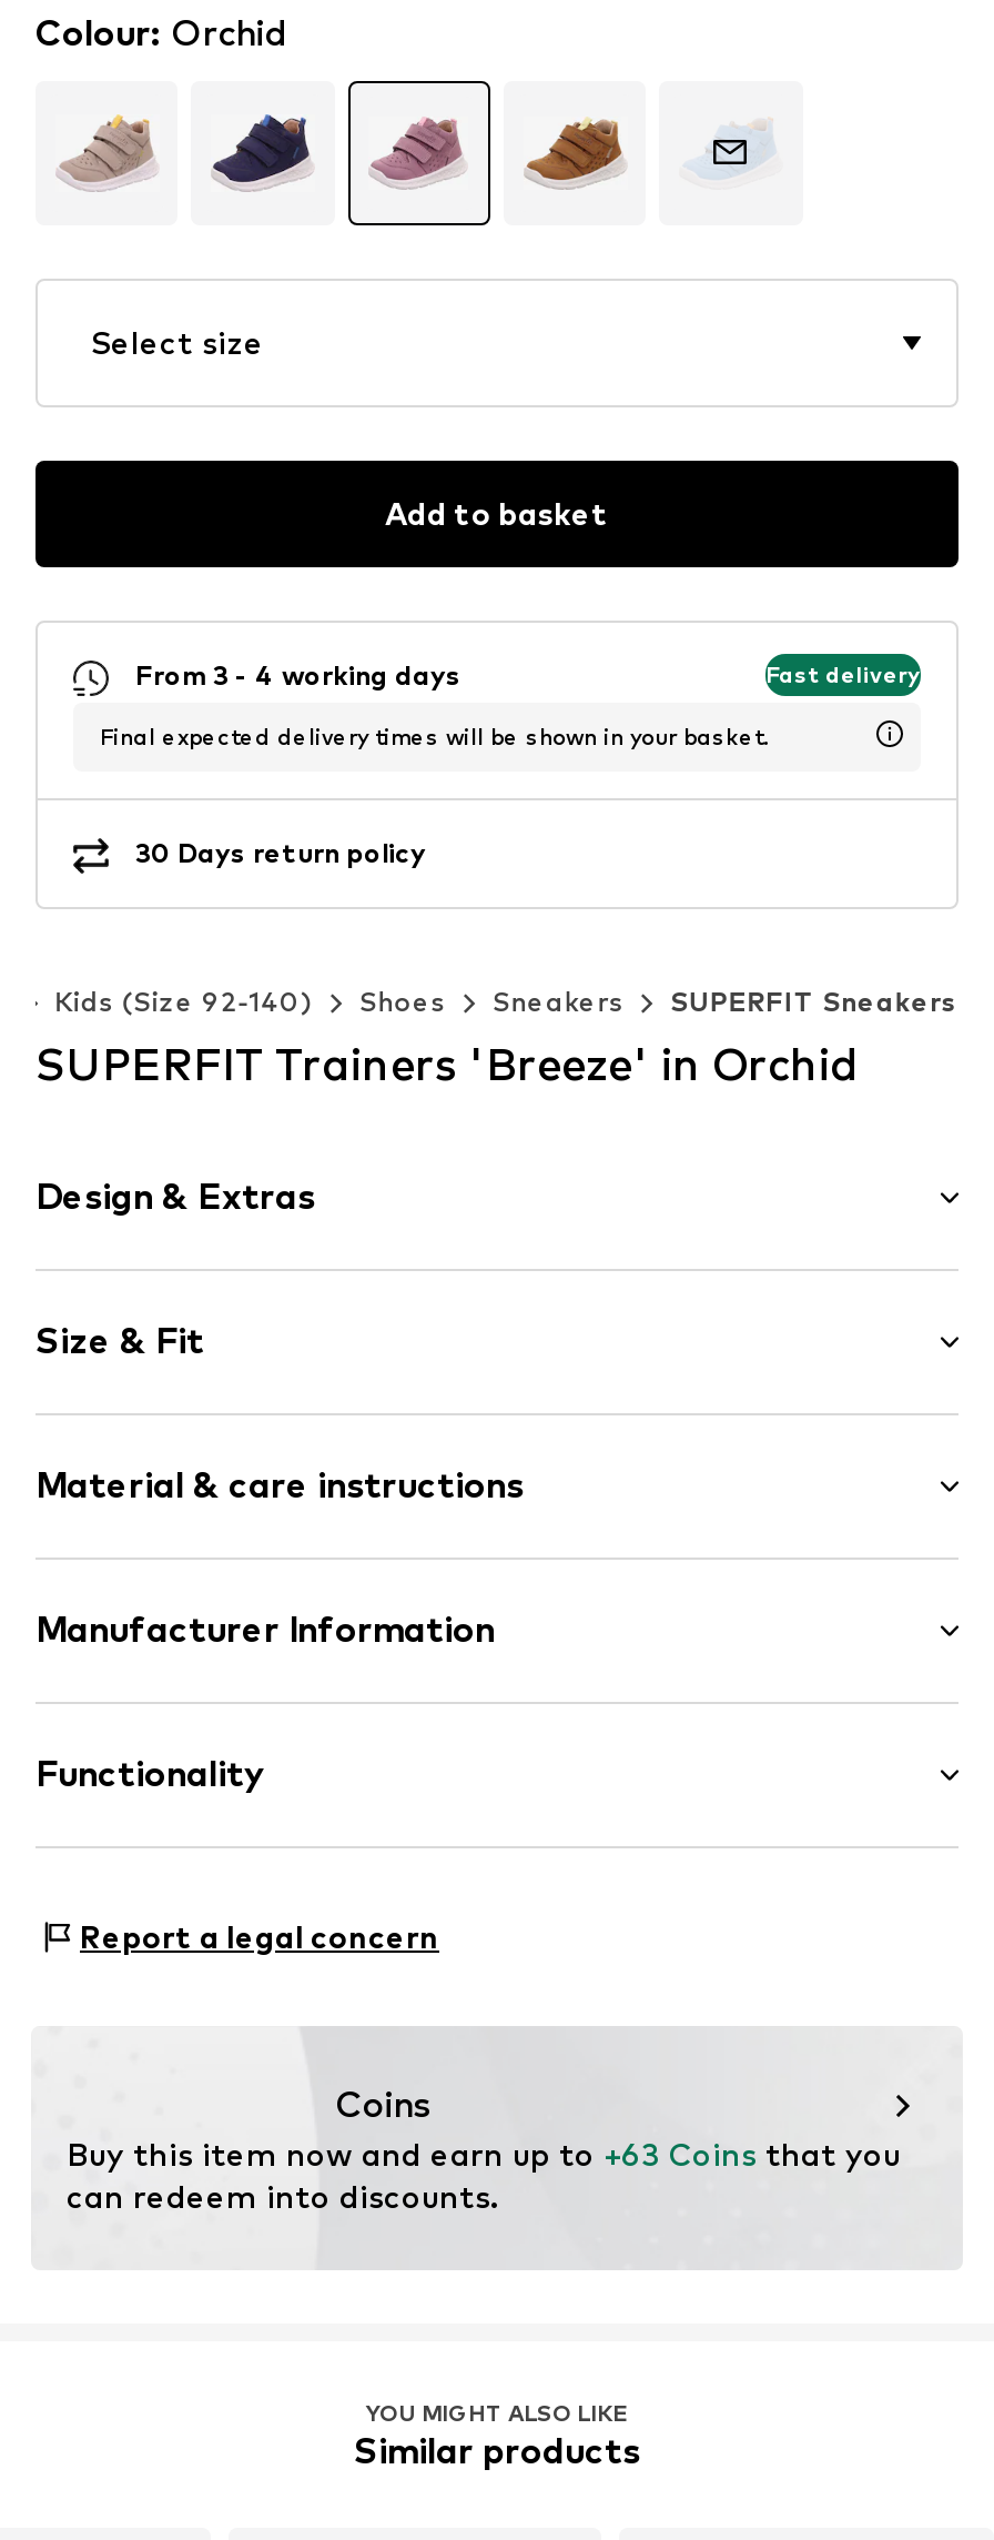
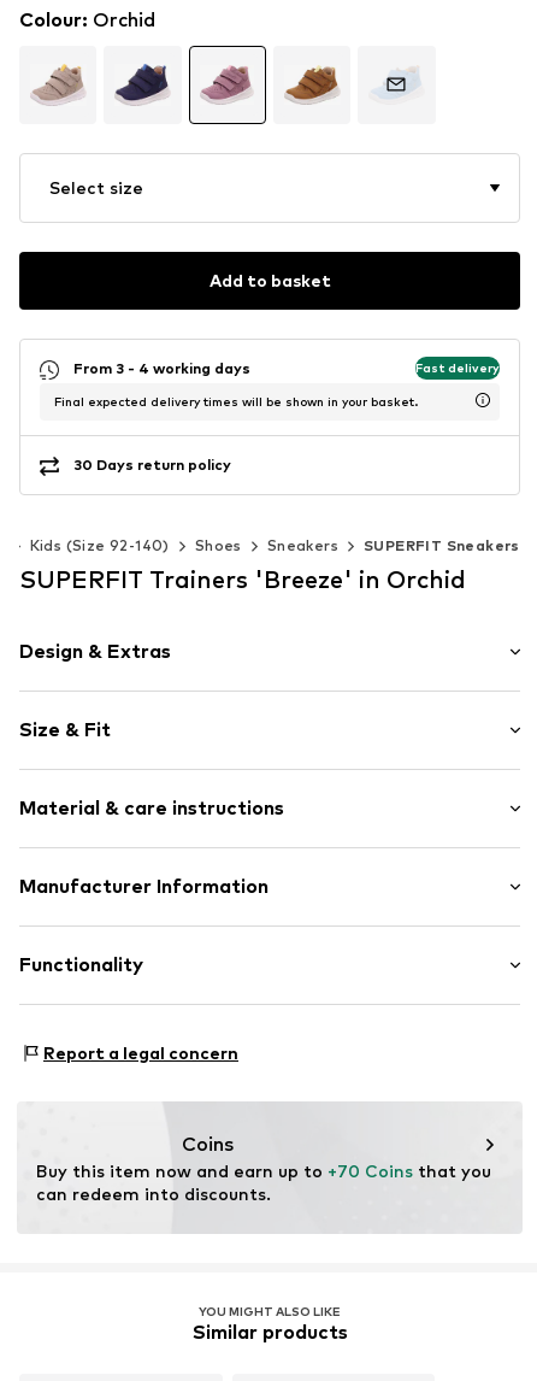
- Buy this item now and earn up to +63 Coins that you
+ Buy this item now and earn up to +70 Coins that you
